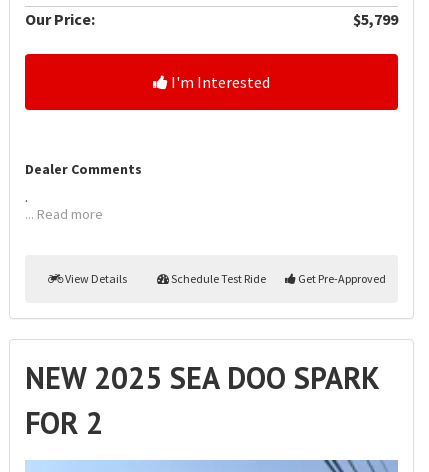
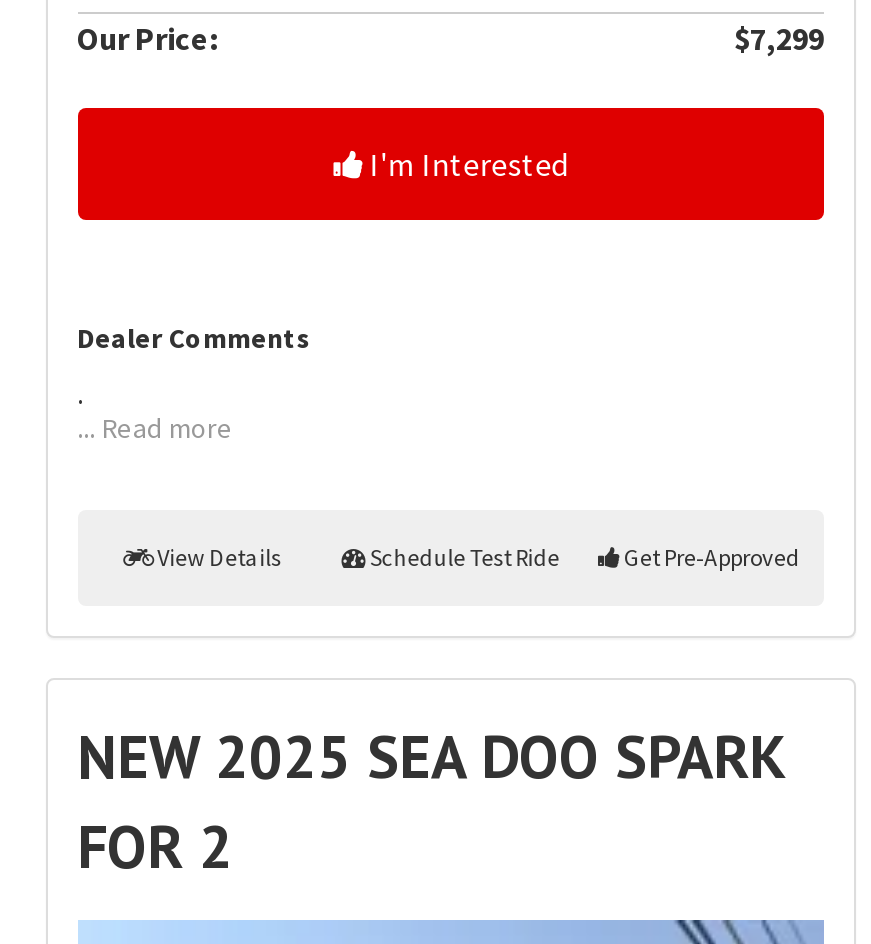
- $5,799
+ $7,299
